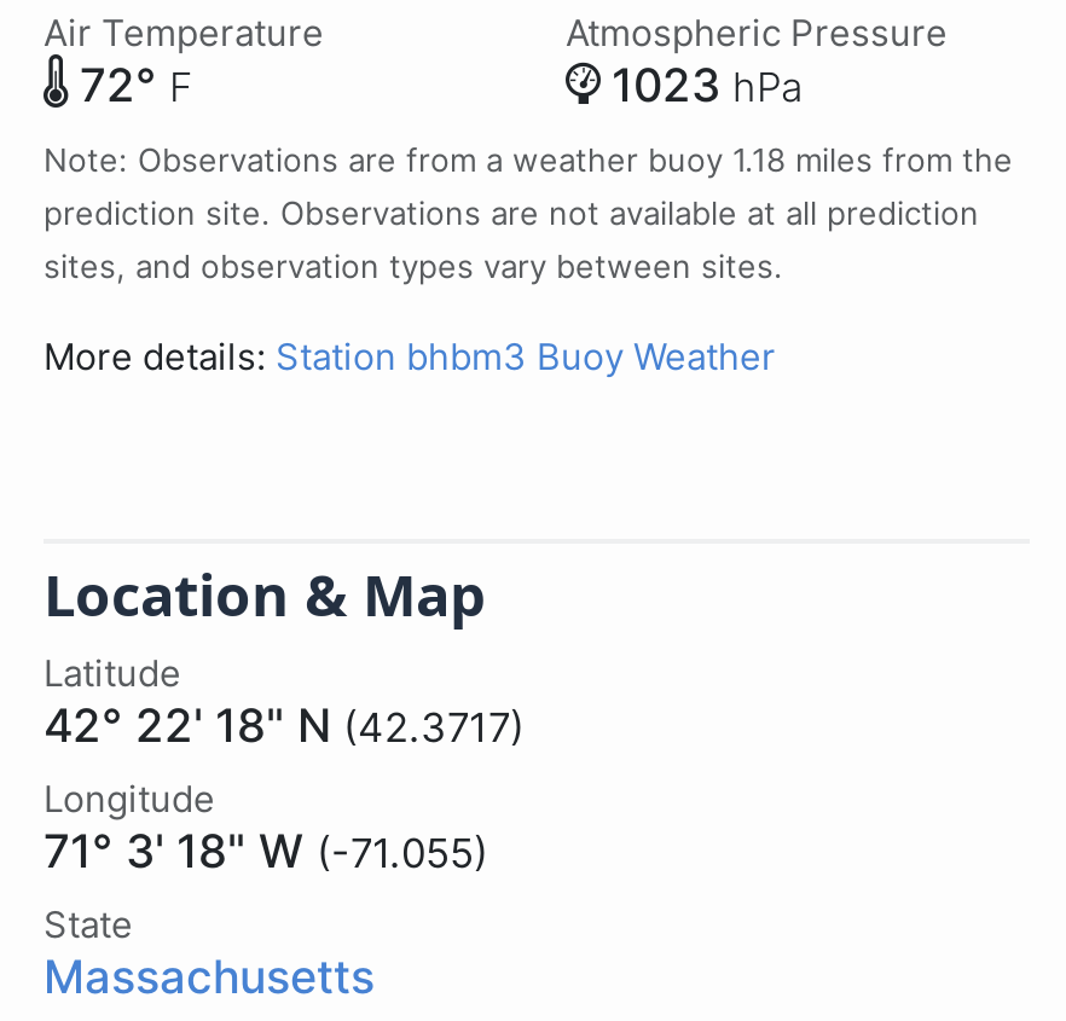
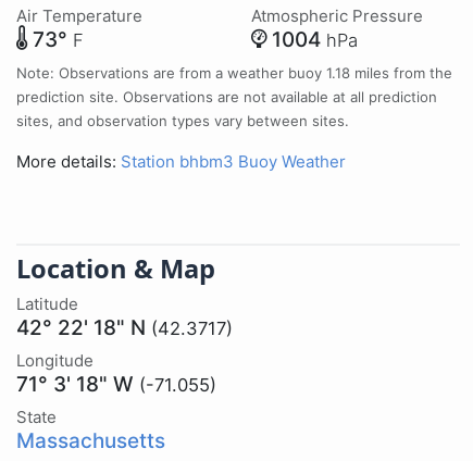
- 72° F
+ 73° F

- 1023 hPa
+ 1004 hPa
